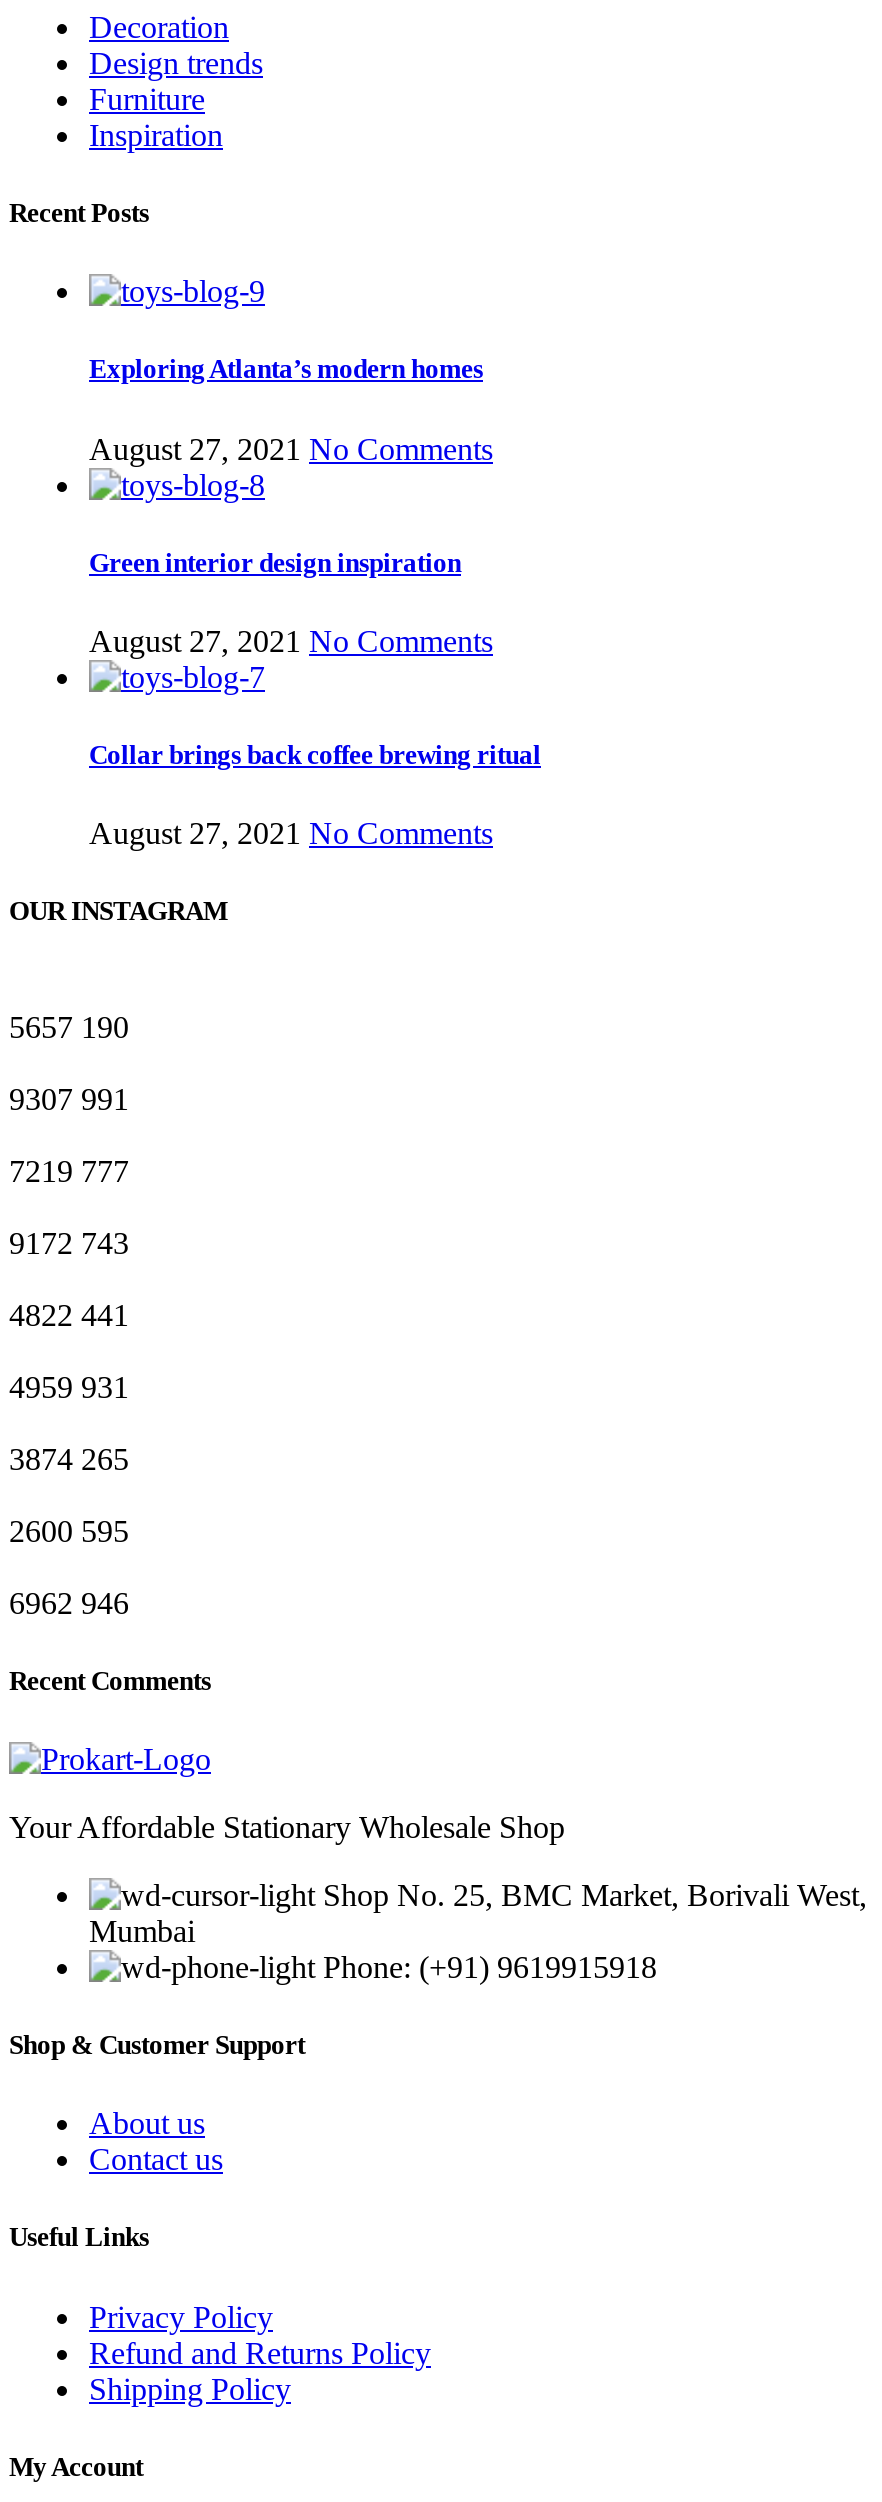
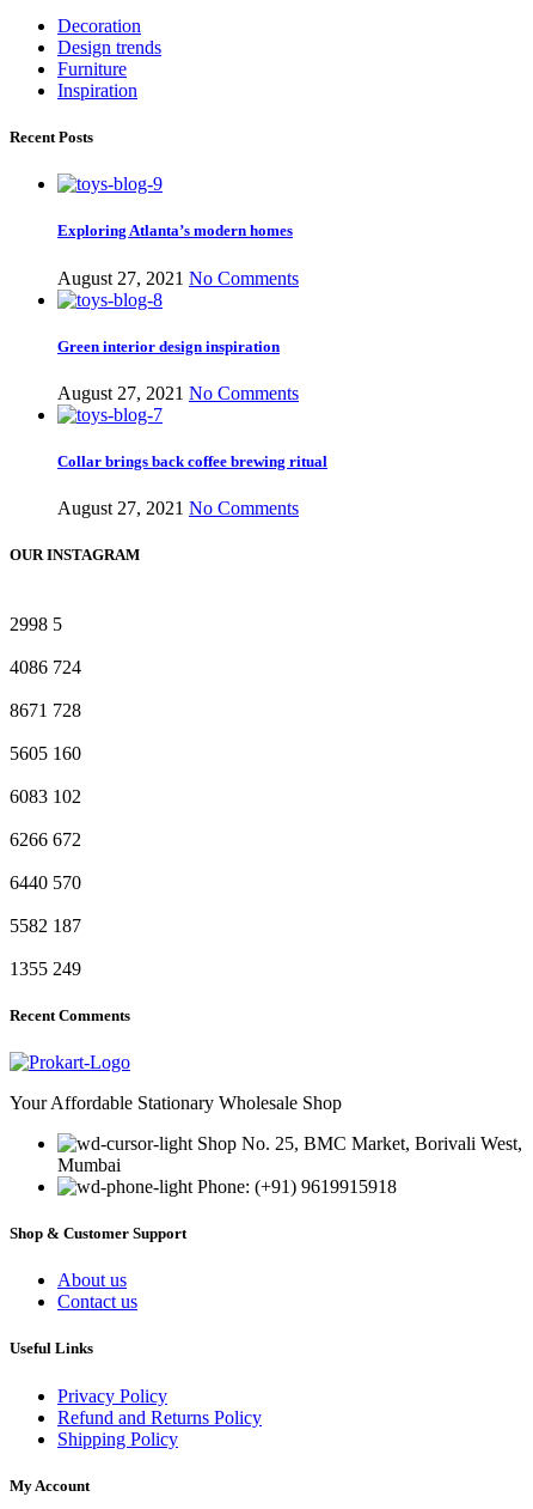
- 5657 190
+ 2998 5

- 9307 991
+ 4086 724

- 7219 777
+ 8671 728

- 9172 743
+ 5605 160

- 4822 441
+ 6083 102

- 4959 931
+ 6266 672

- 3874 265
+ 6440 570

- 2600 595
+ 5582 187

- 6962 946
+ 1355 249
